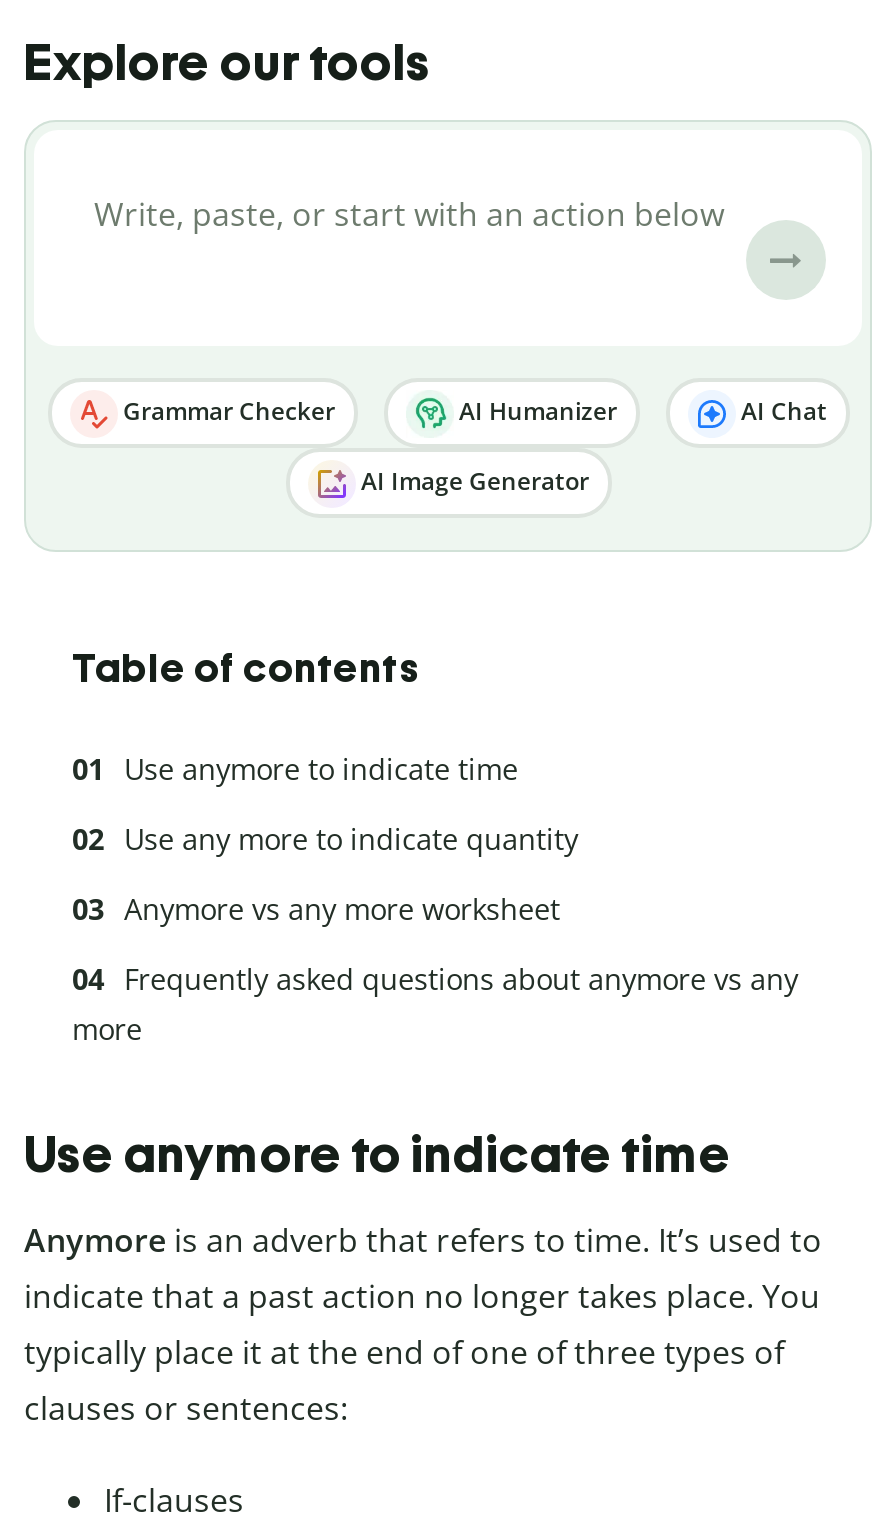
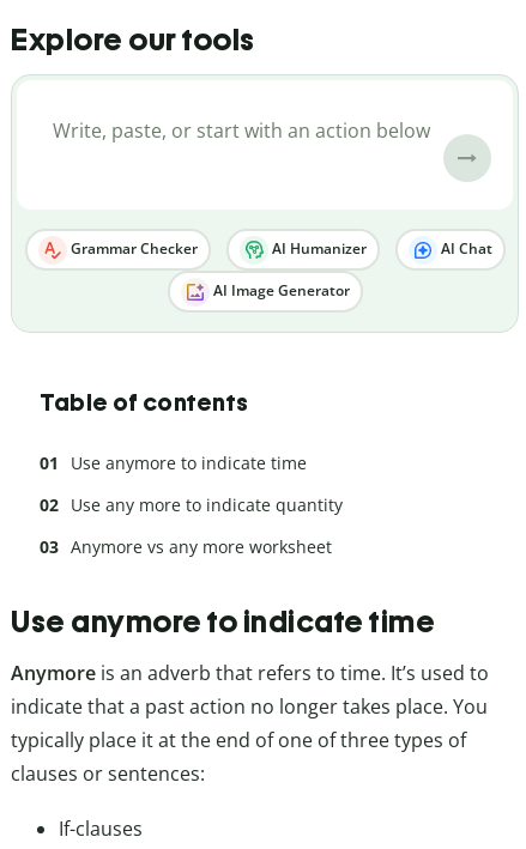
- Frequently asked questions about anymore vs any
- more
